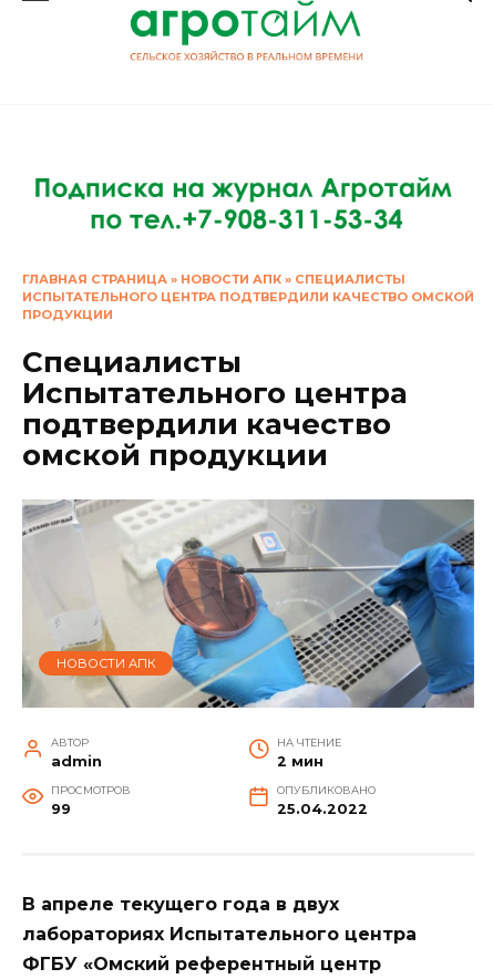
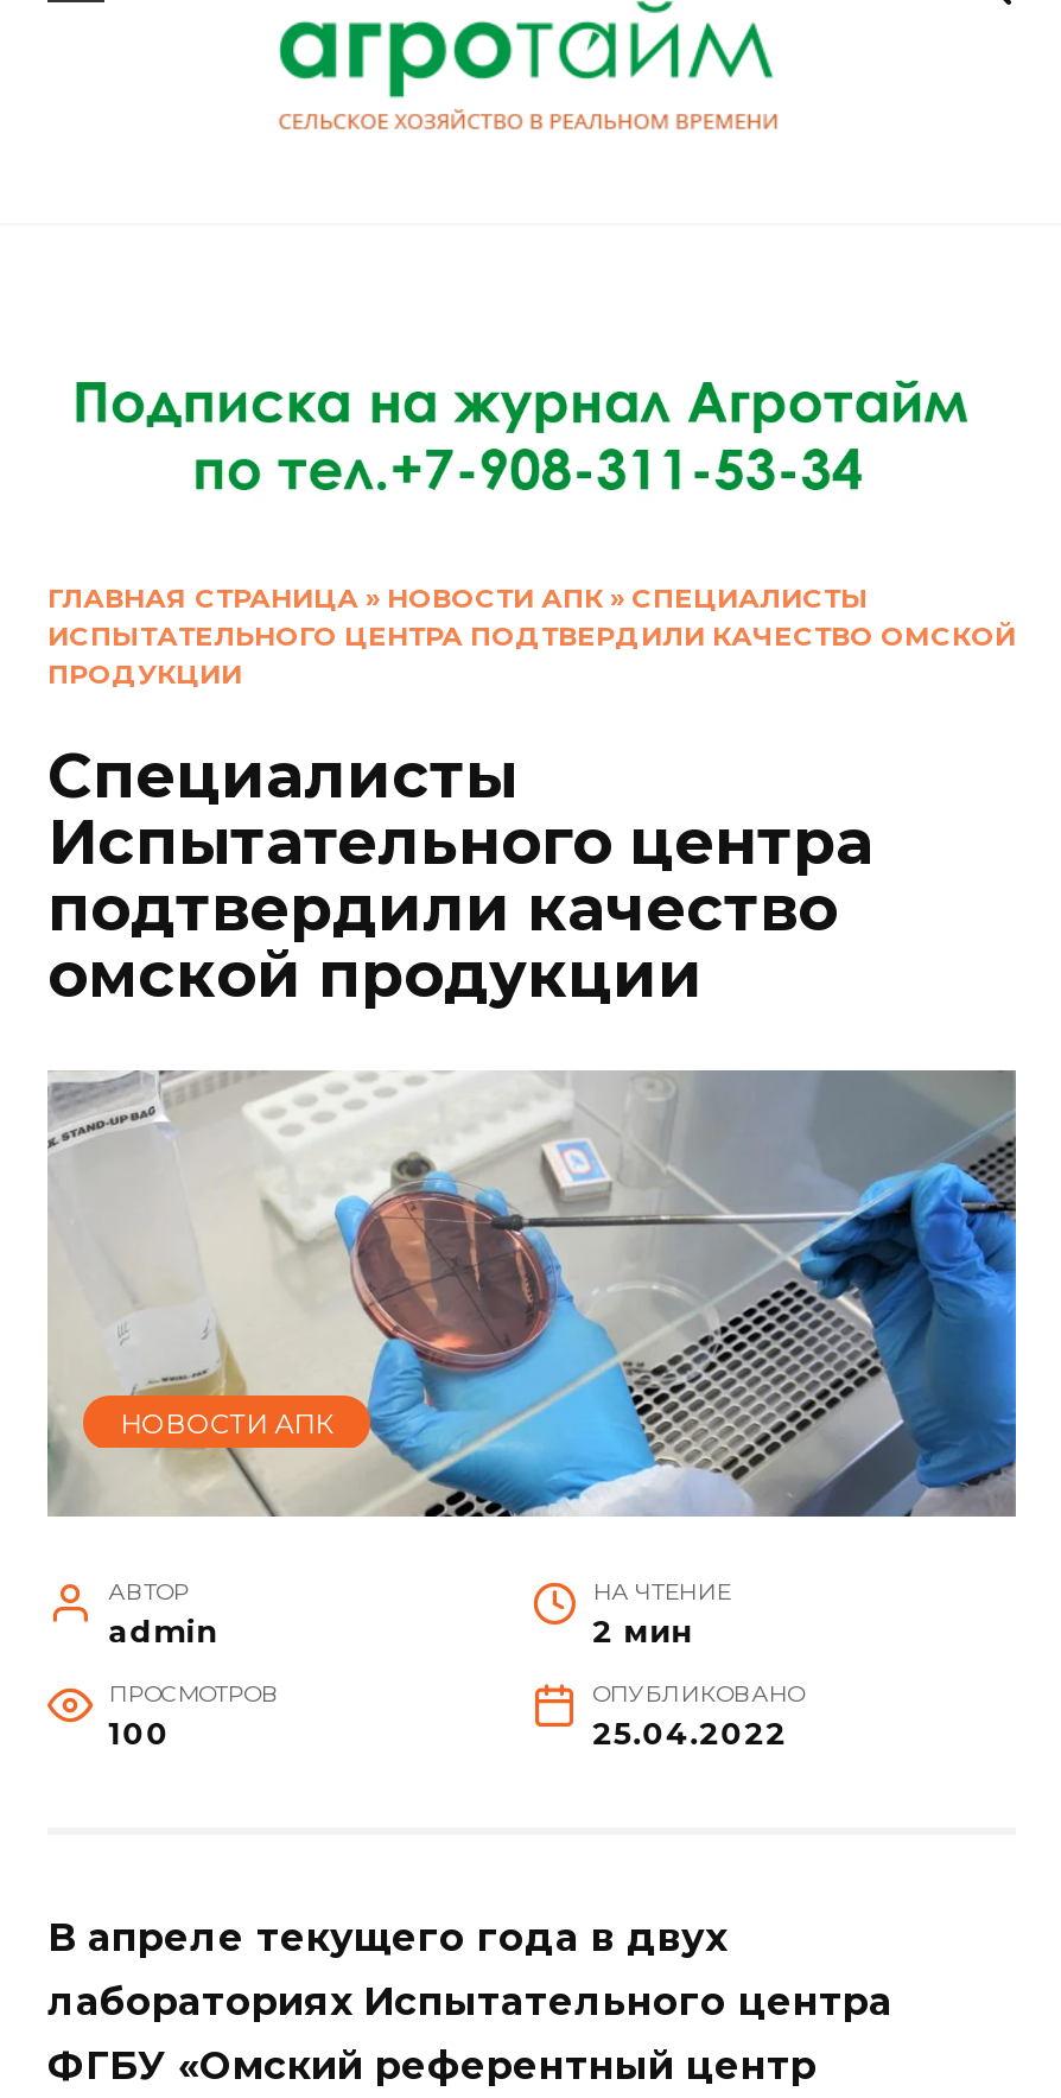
- 99
+ 100
